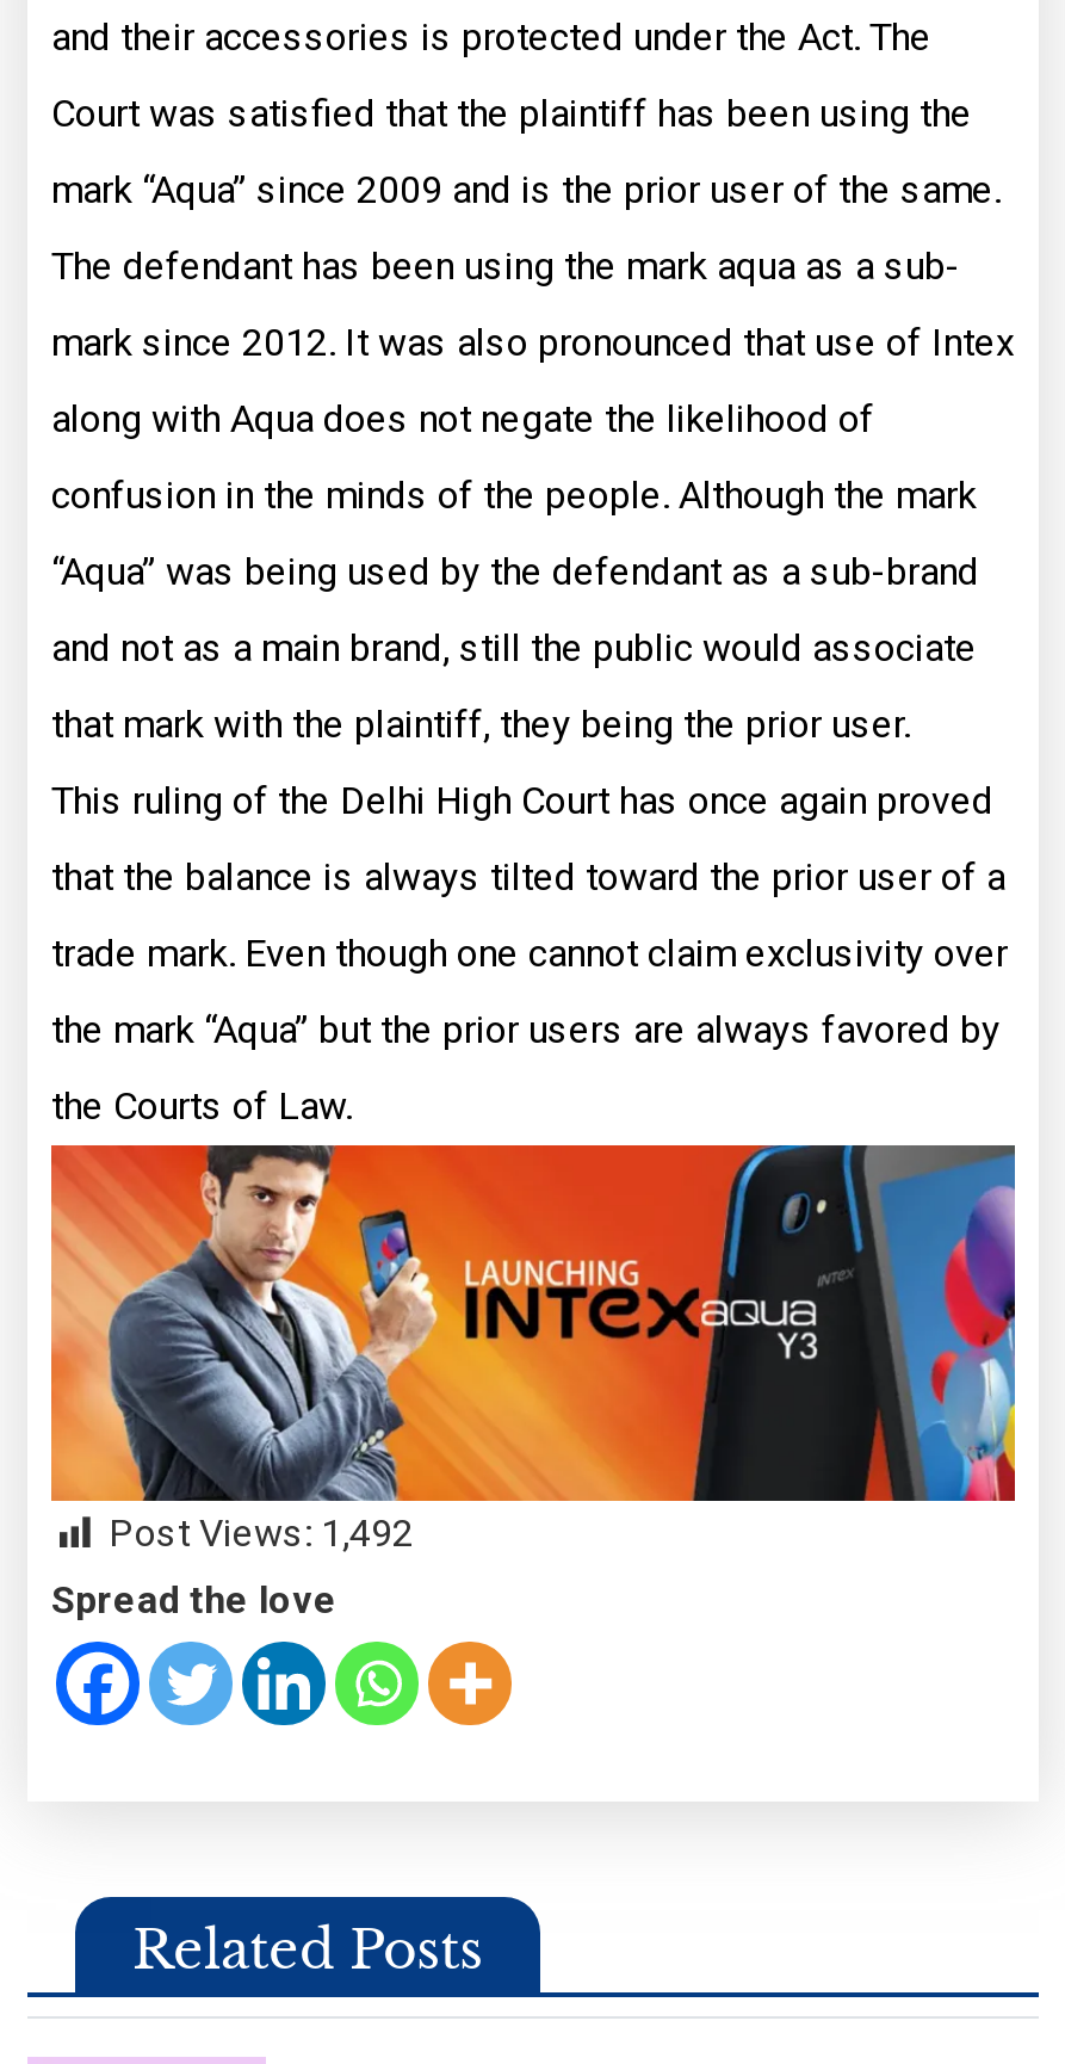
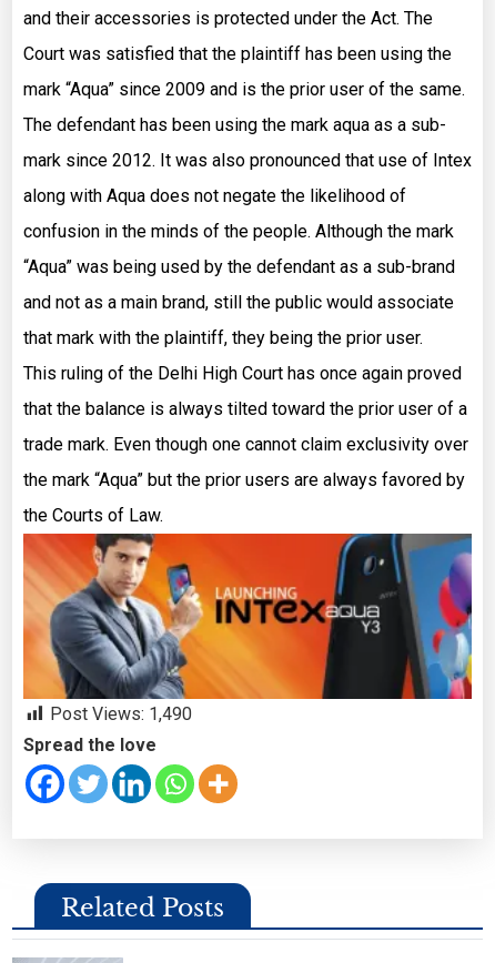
- Post Views: 1,492
+ Post Views: 1,490
